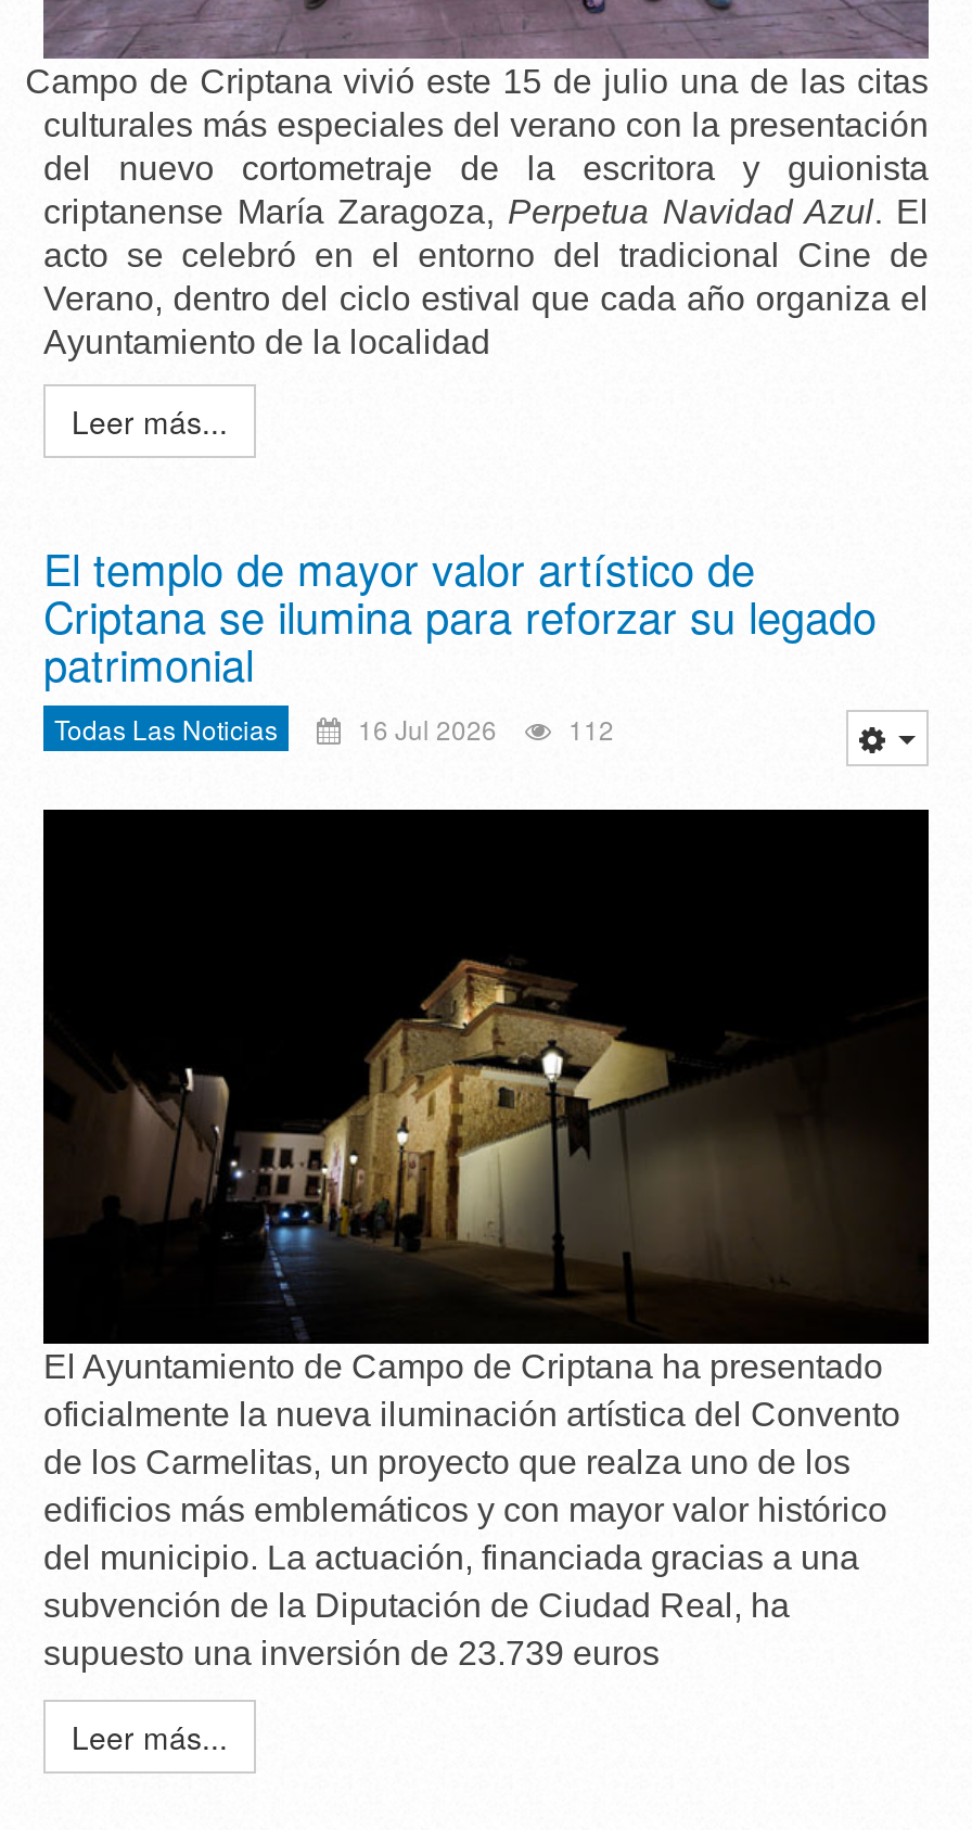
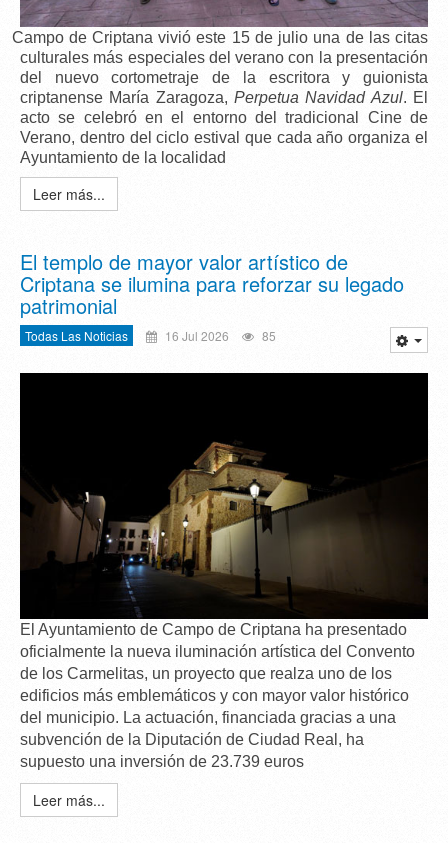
- Todas Las Noticias 16 Jul 2026 112
+ Todas Las Noticias 16 Jul 2026 85
